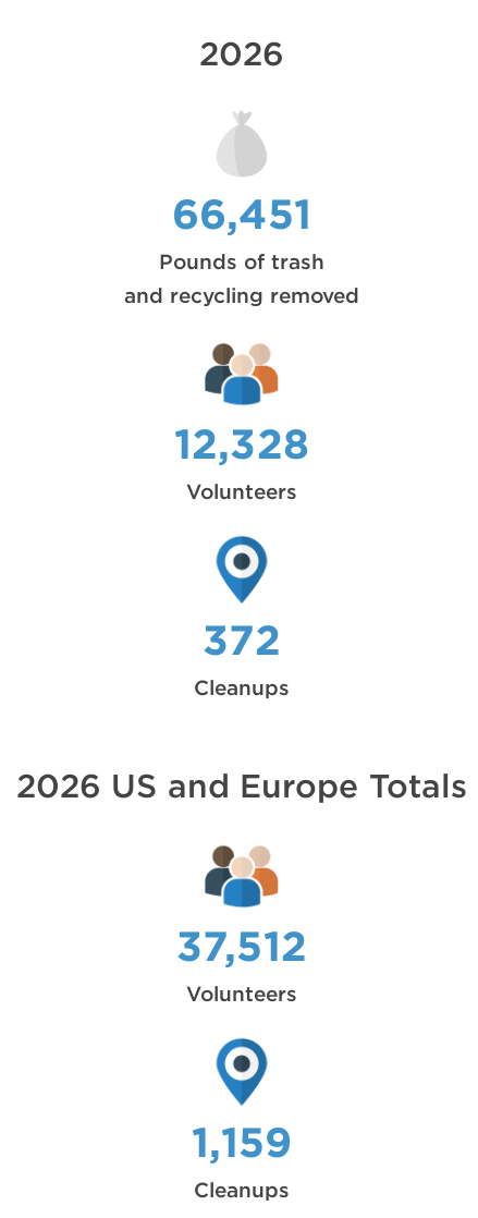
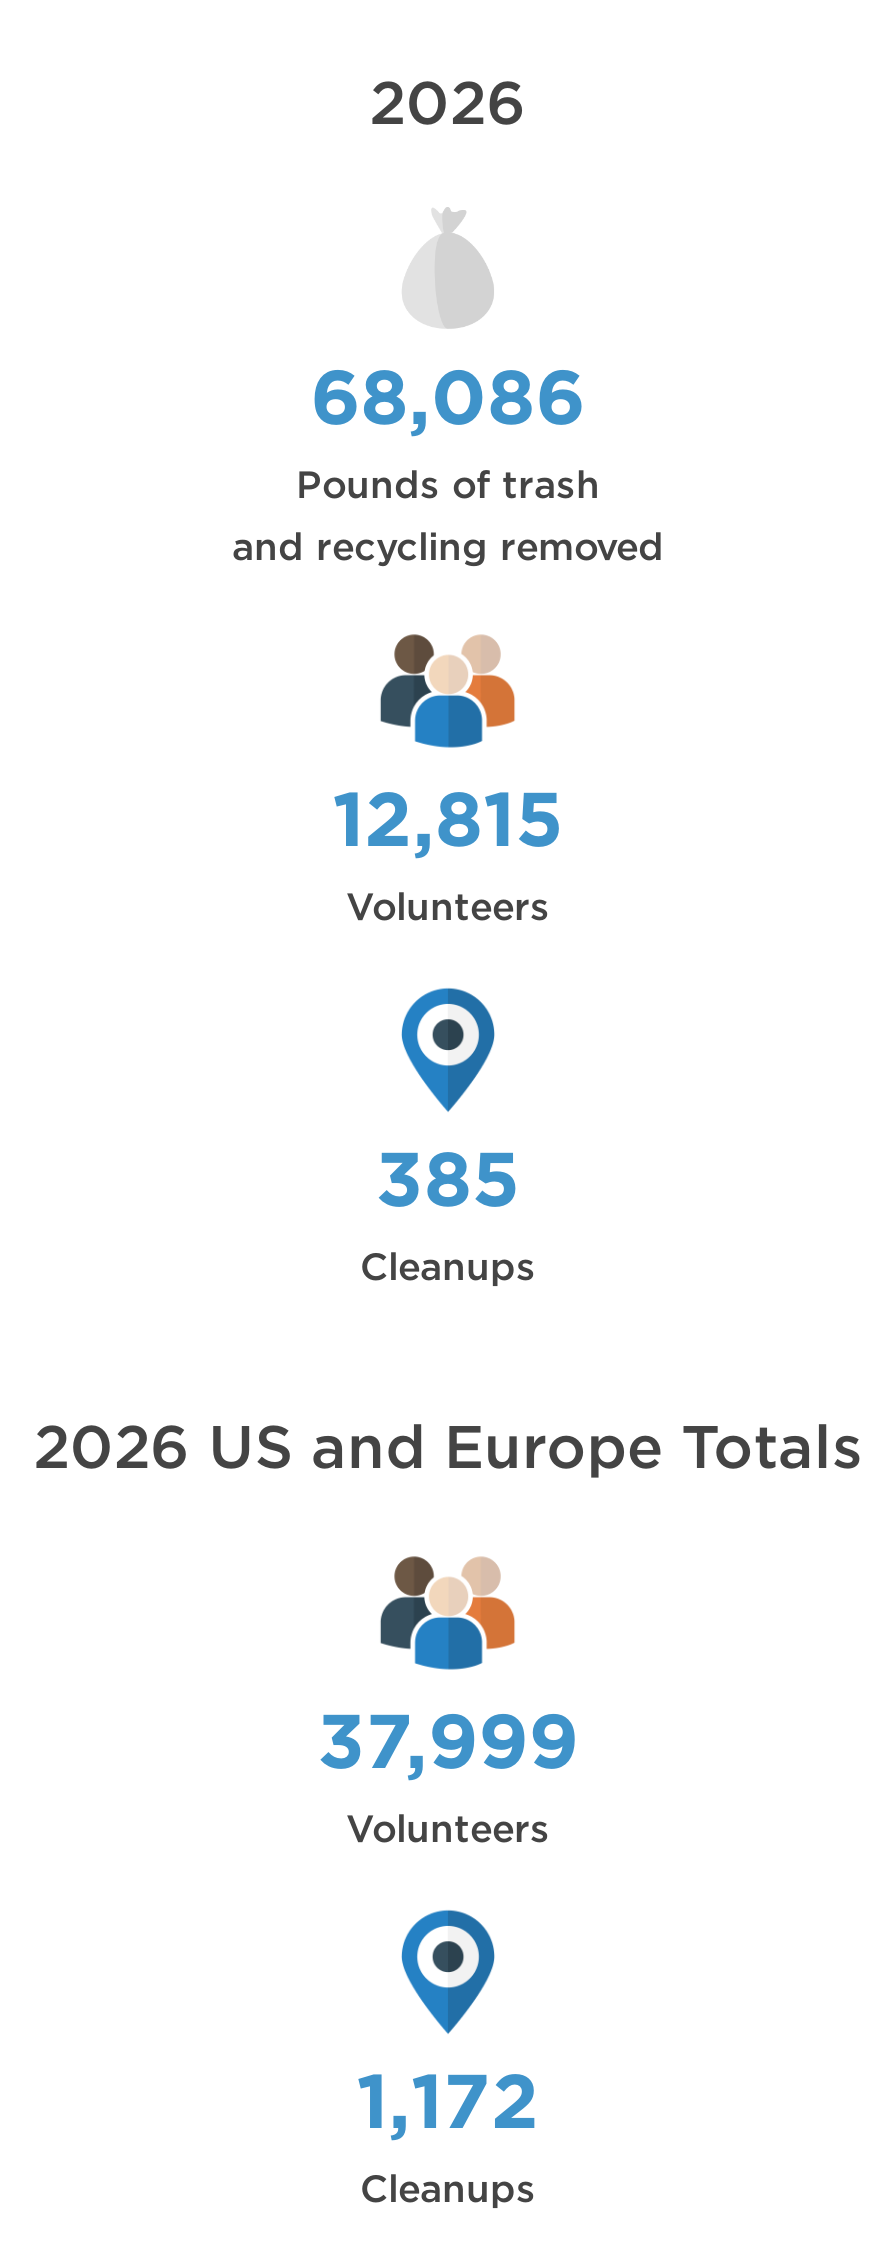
- 66,451
+ 68,086

- 12,328
+ 12,815

- 372
+ 385

- 37,512
+ 37,999

- 1,159
+ 1,172
